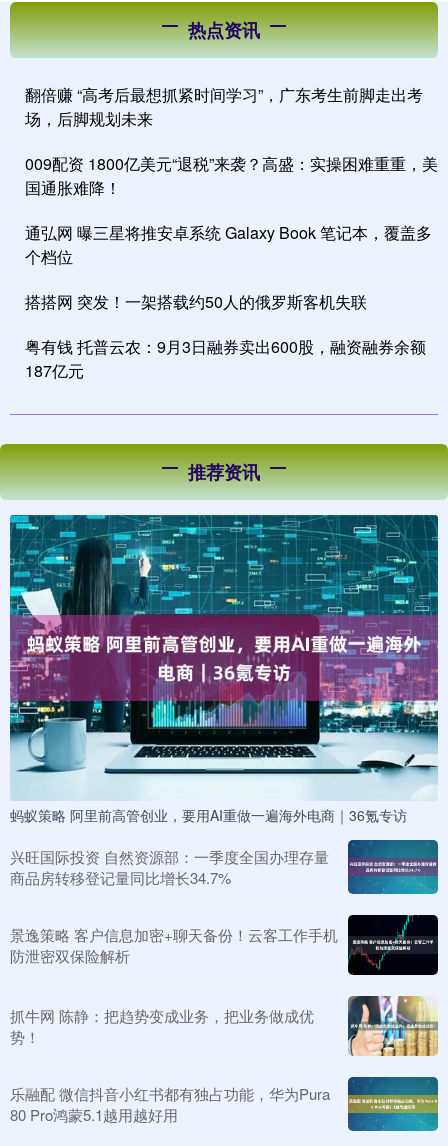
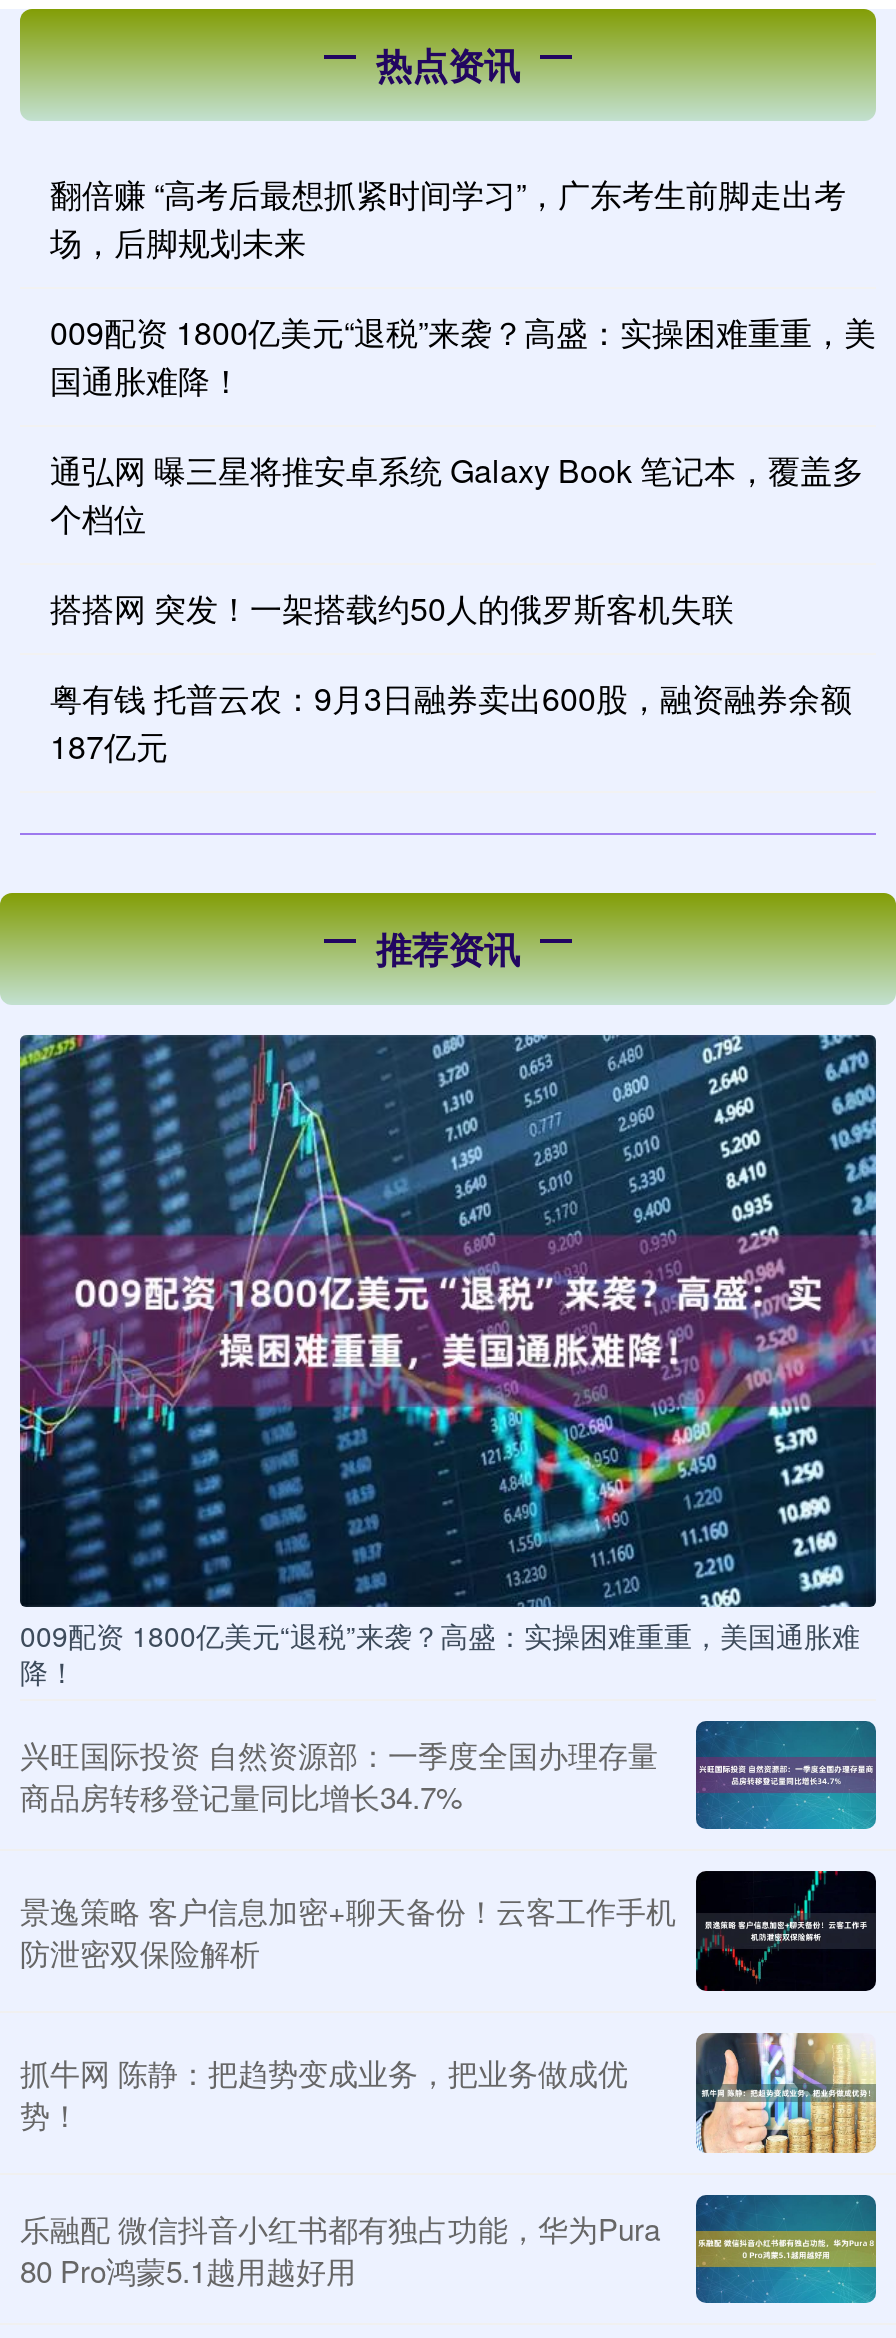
- [image]
- 蚂蚁策略 阿里前高管创业，要用AI重做一遍海外电商｜36氪专访
+ [image]
+ 009配资 1800亿美元“退税”来袭？高盛：实操困难重重，美国通胀难
+ 降！
